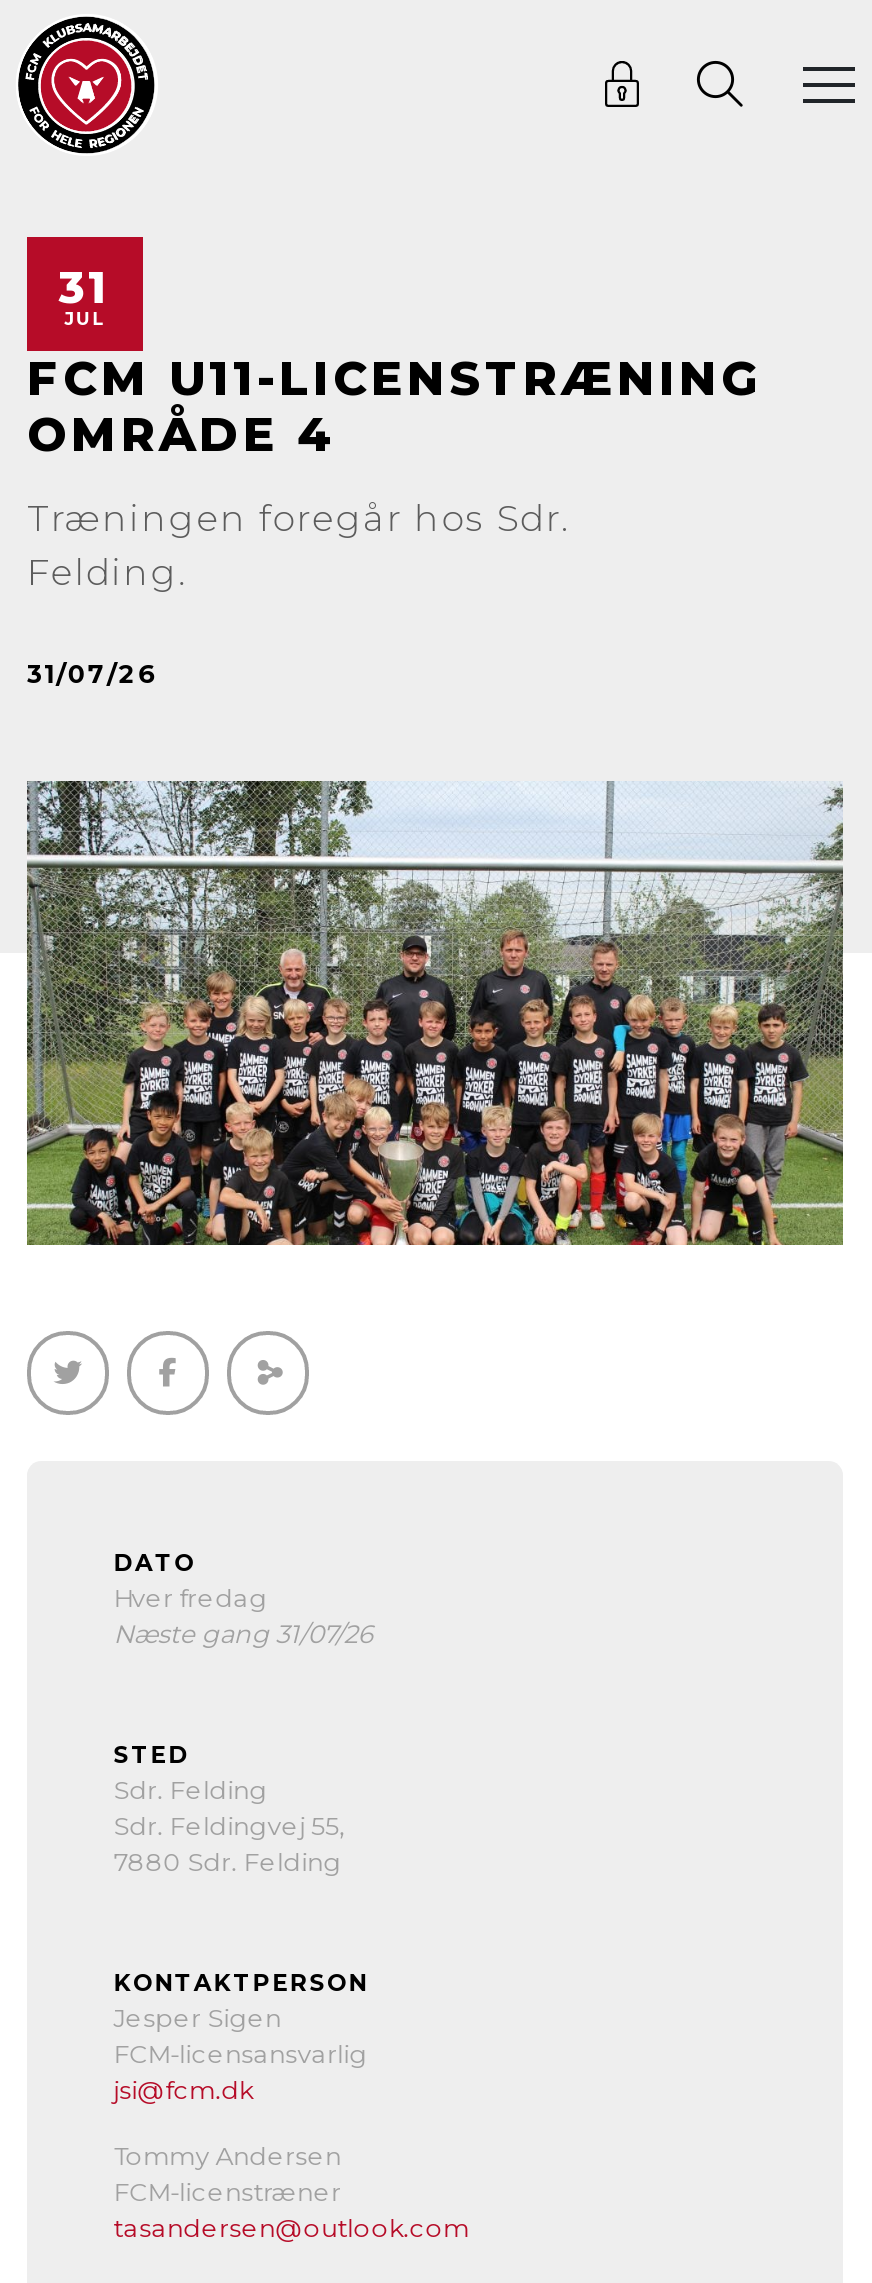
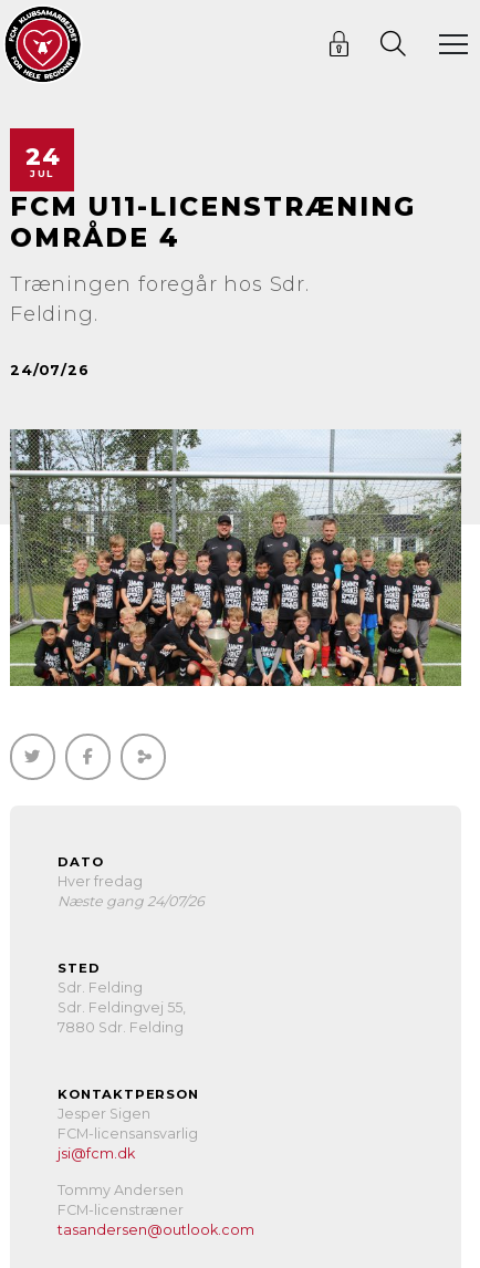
- 31
+ 24

- 31/07/26
+ 24/07/26

- Næste gang 31/07/26
+ Næste gang 24/07/26
